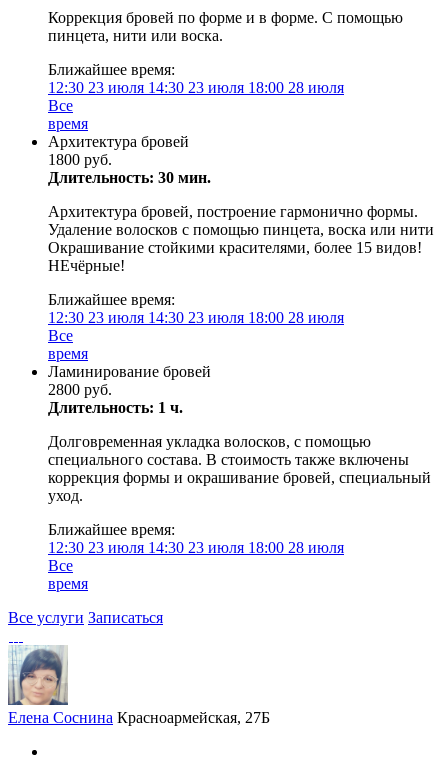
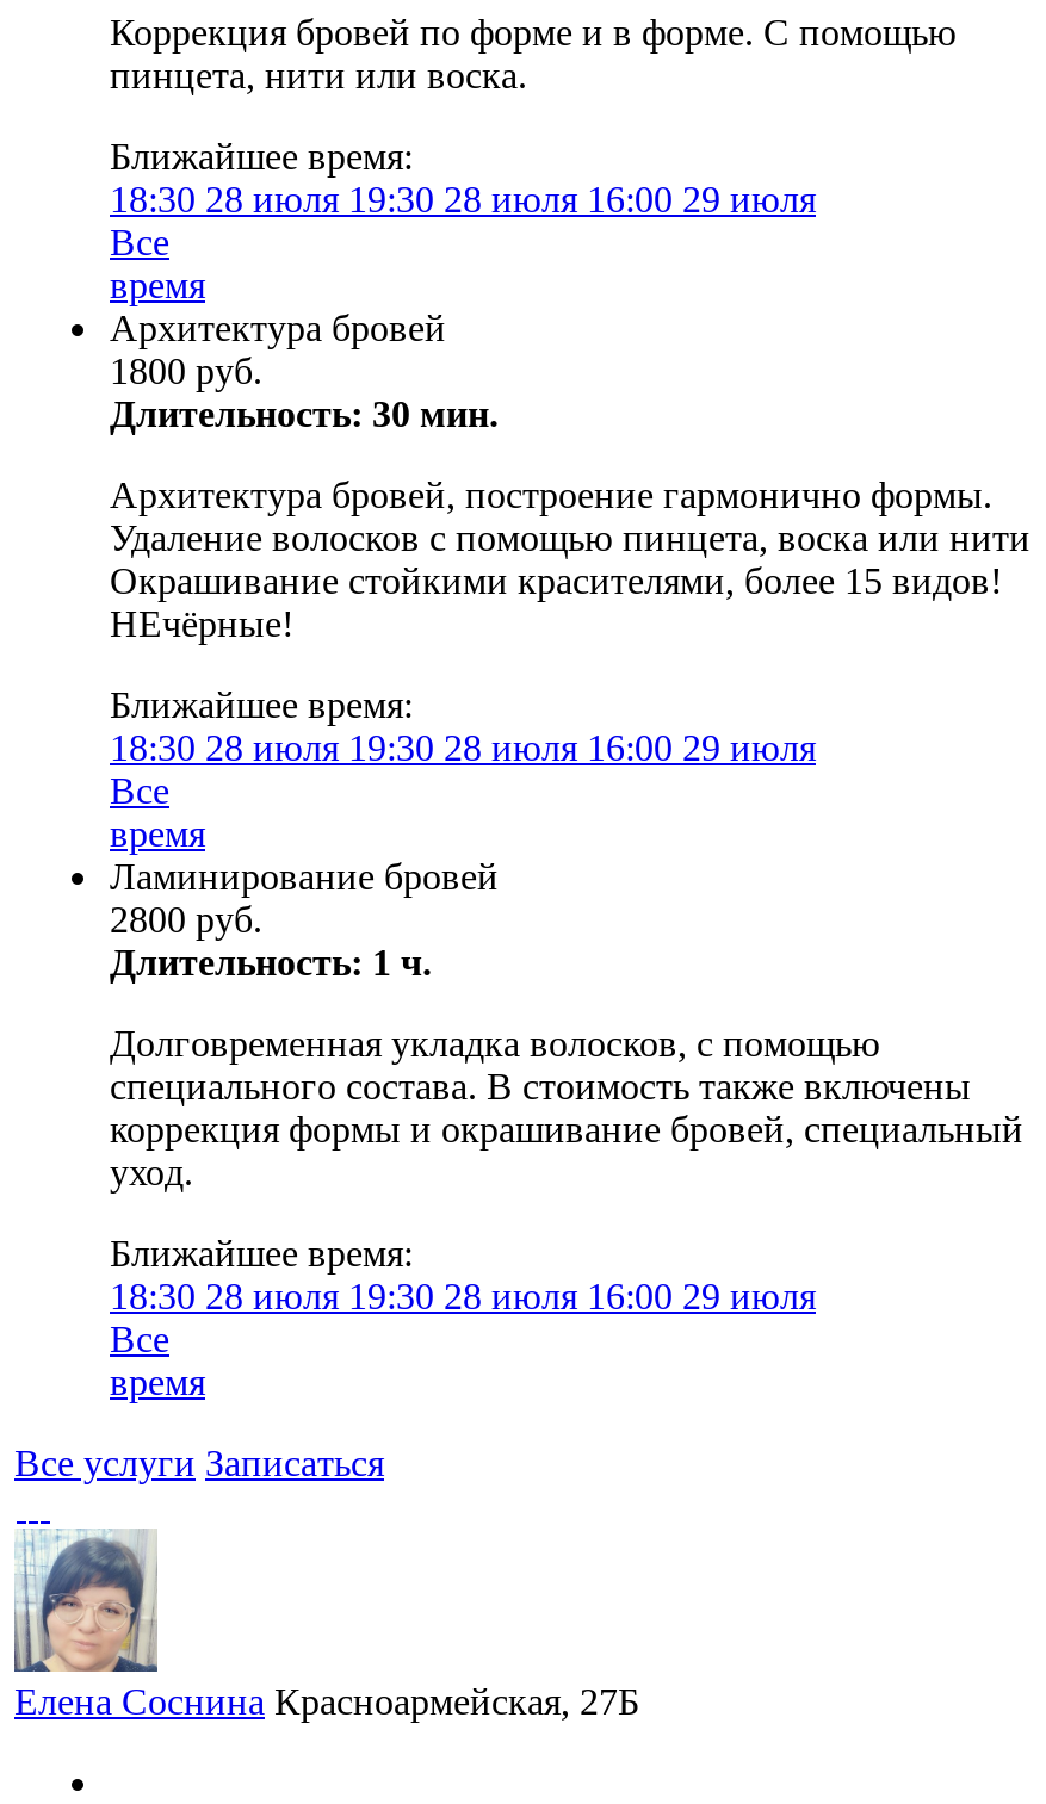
- 12:30 23 июля 14:30 23 июля 18:00 28 июля
+ 18:30 28 июля 19:30 28 июля 16:00 29 июля

- 12:30 23 июля 14:30 23 июля 18:00 28 июля
+ 18:30 28 июля 19:30 28 июля 16:00 29 июля

- 12:30 23 июля 14:30 23 июля 18:00 28 июля
+ 18:30 28 июля 19:30 28 июля 16:00 29 июля
